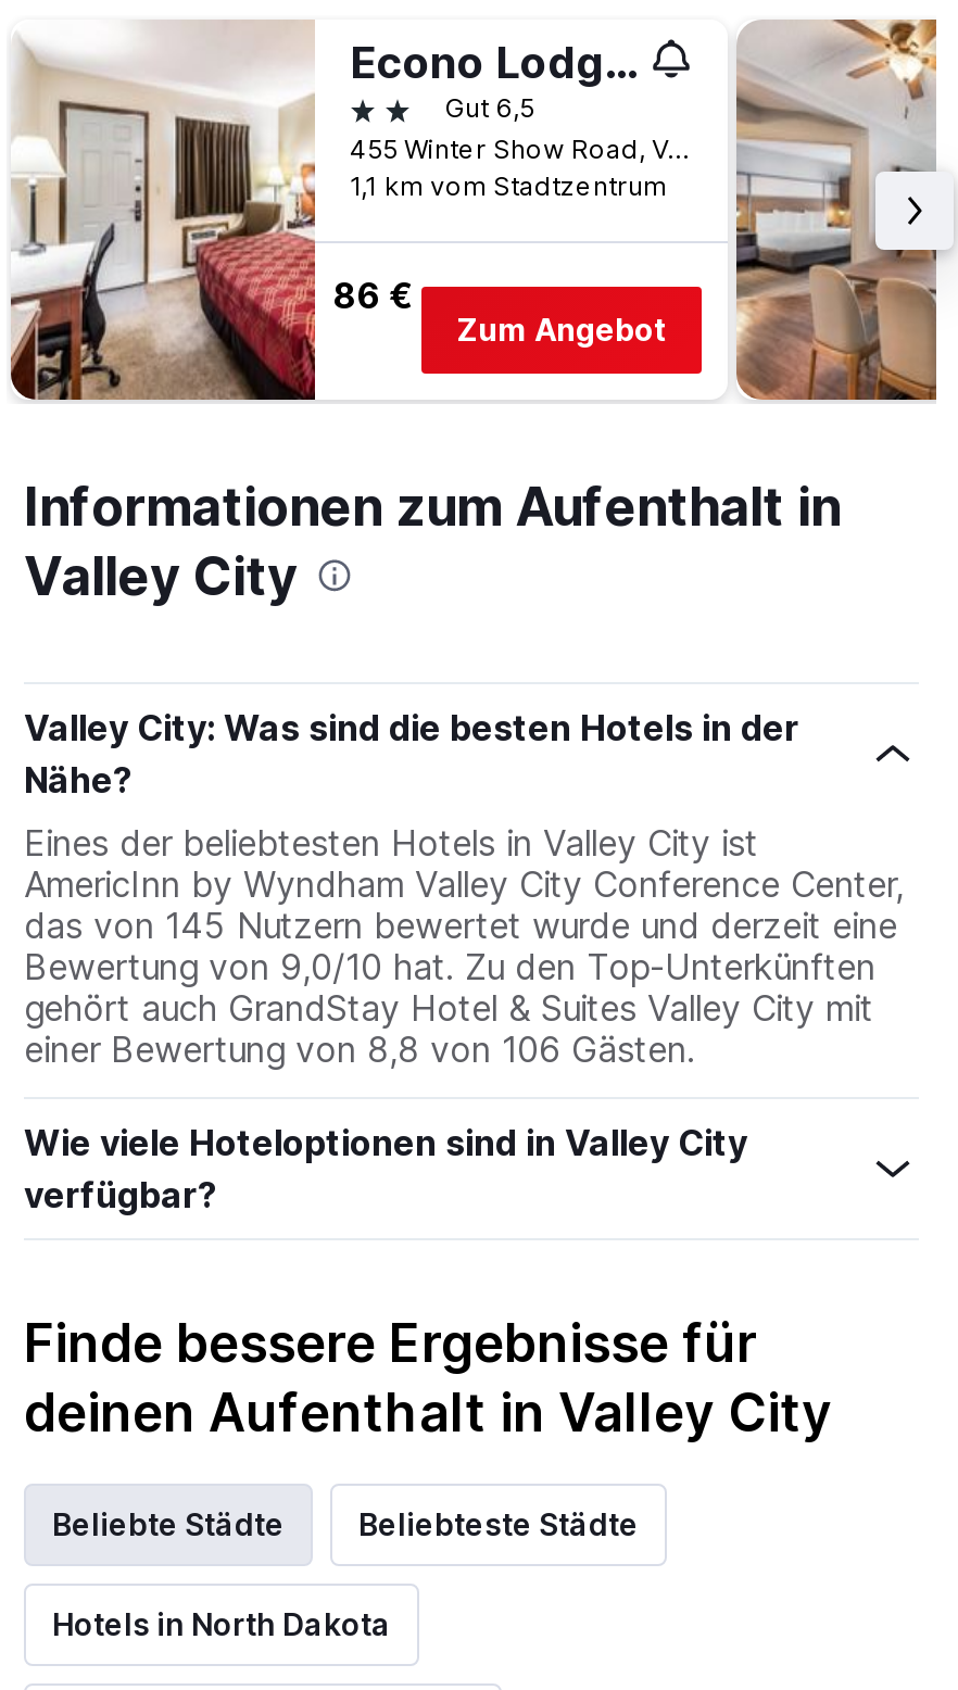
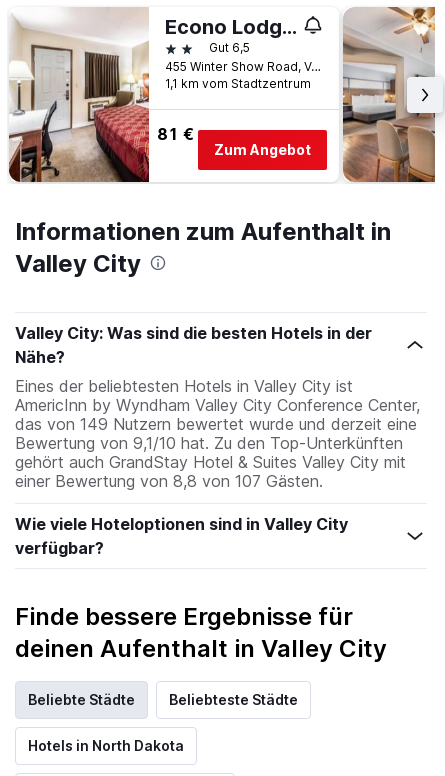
- 86 €
+ 81 €

- das von 145 Nutzern bewertet wurde und derzeit eine
+ das von 149 Nutzern bewertet wurde und derzeit eine

- Bewertung von 9,0/10 hat. Zu den Top-Unterkünften
+ Bewertung von 9,1/10 hat. Zu den Top-Unterkünften

- einer Bewertung von 8,8 von 106 Gästen.
+ einer Bewertung von 8,8 von 107 Gästen.
